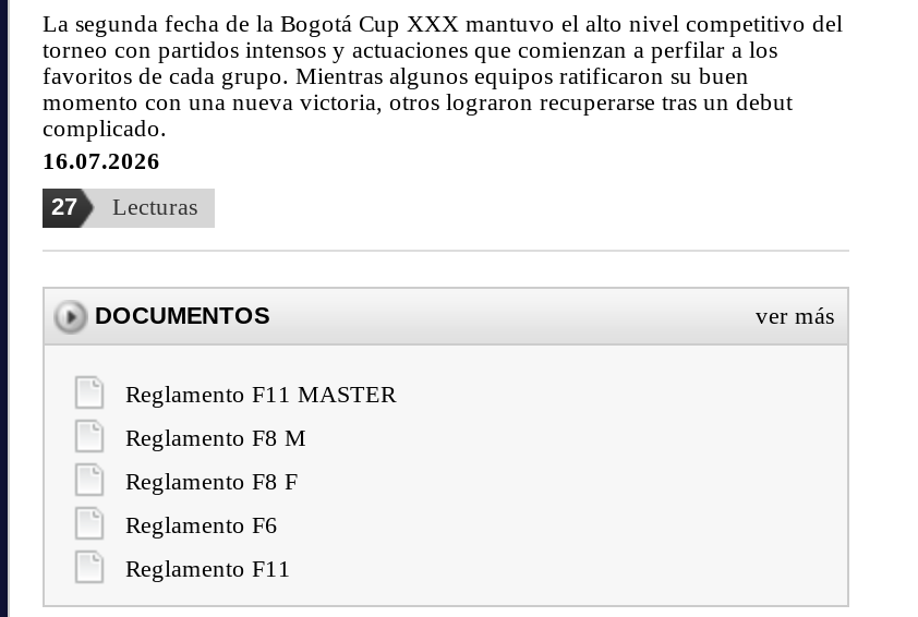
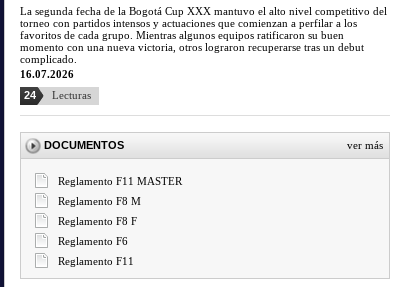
- 27 Lecturas
+ 24 Lecturas
